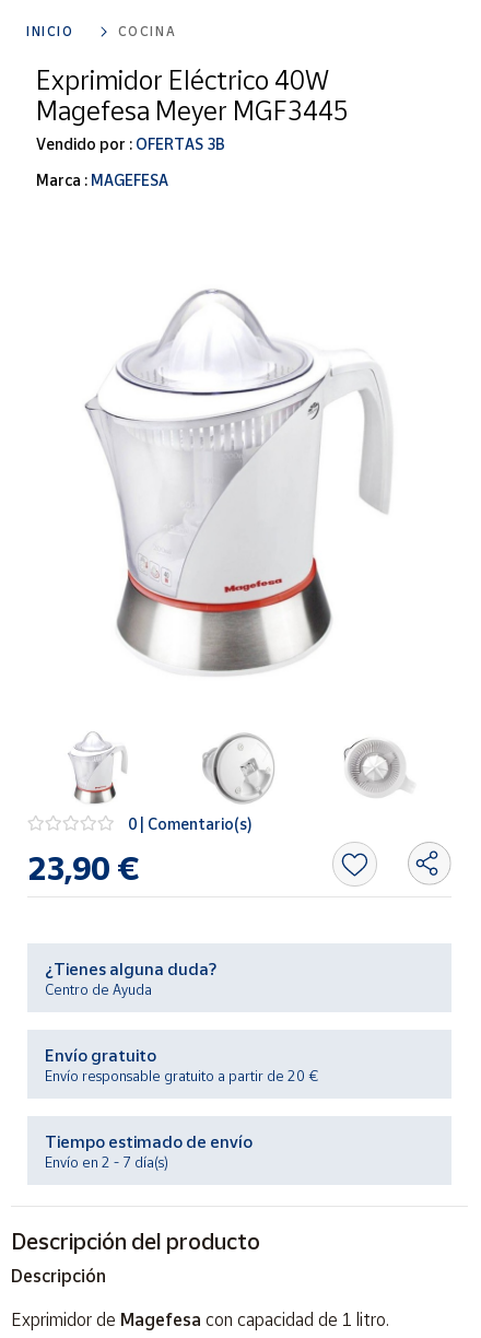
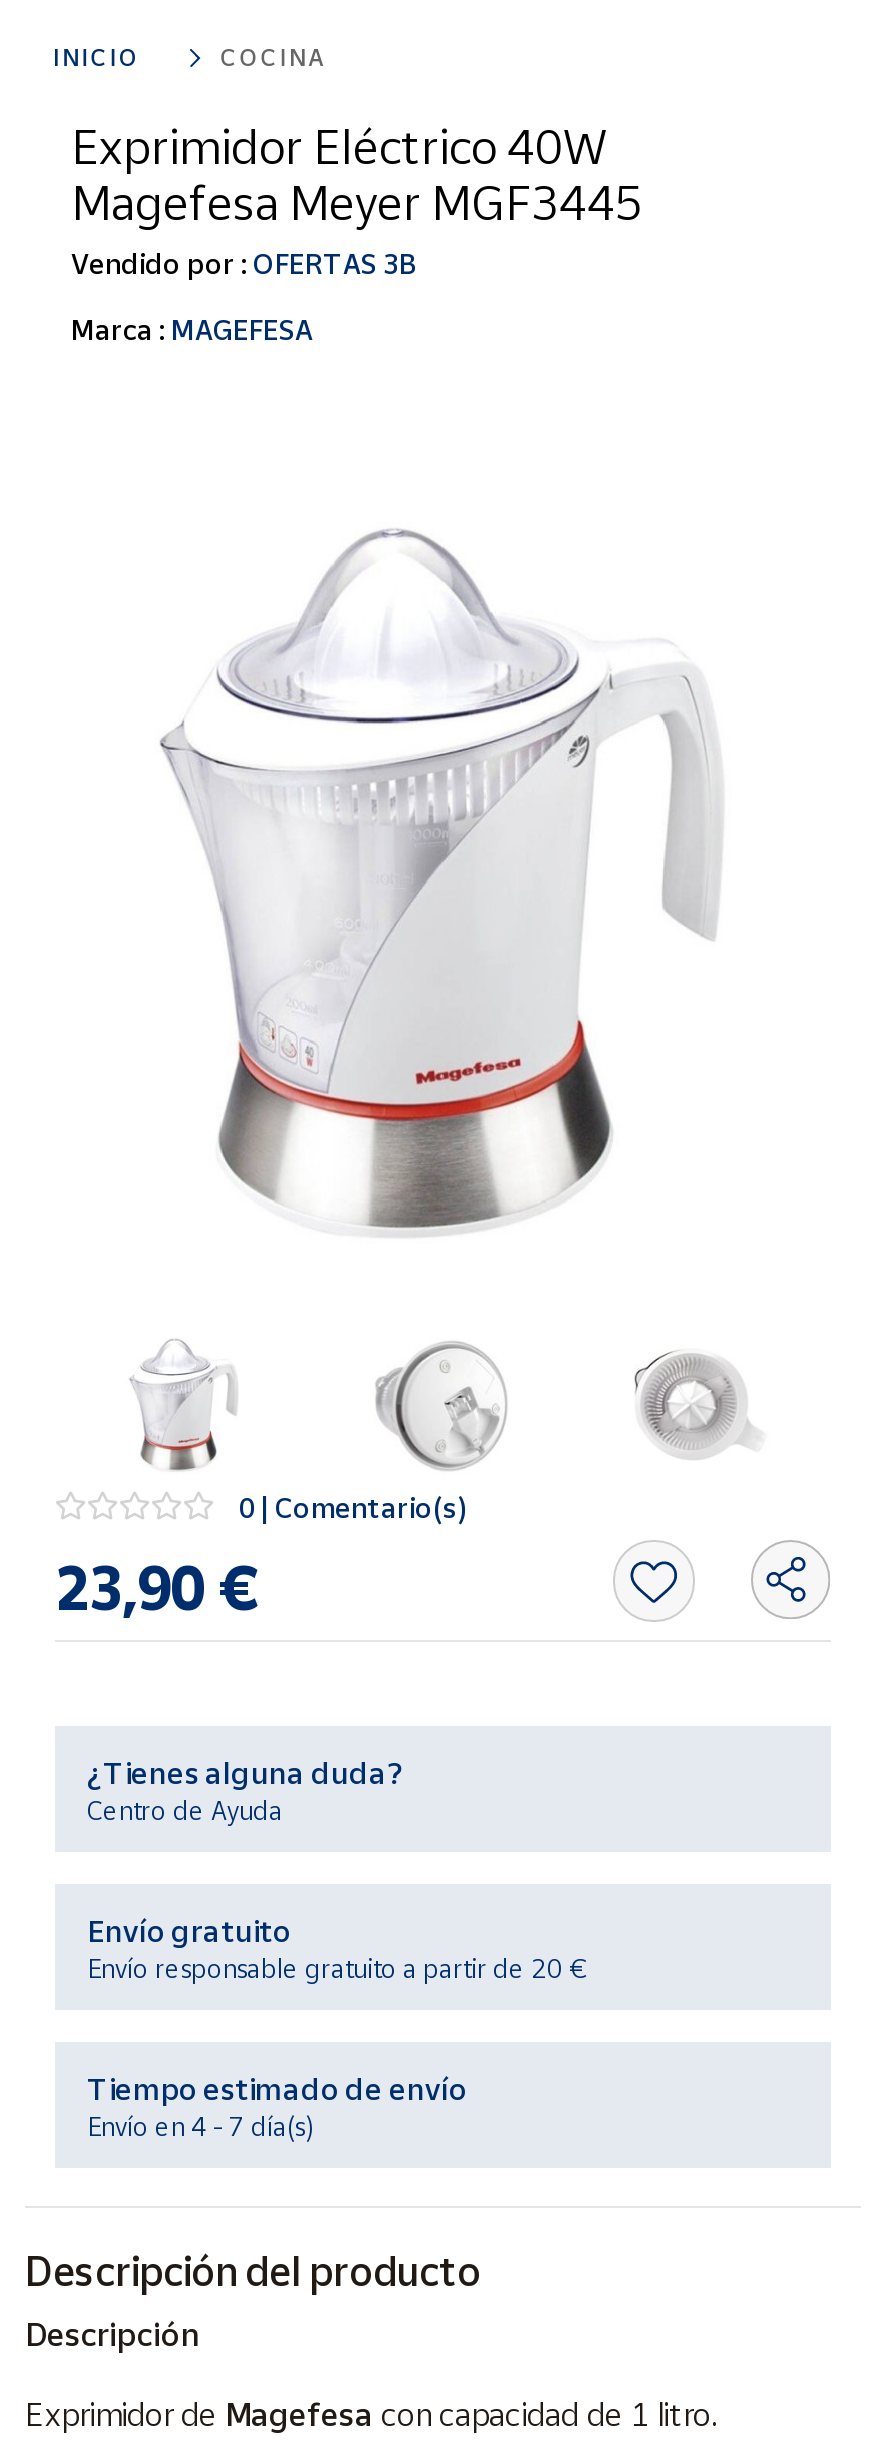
- Envío en 2 - 7 día(s)
+ Envío en 4 - 7 día(s)
